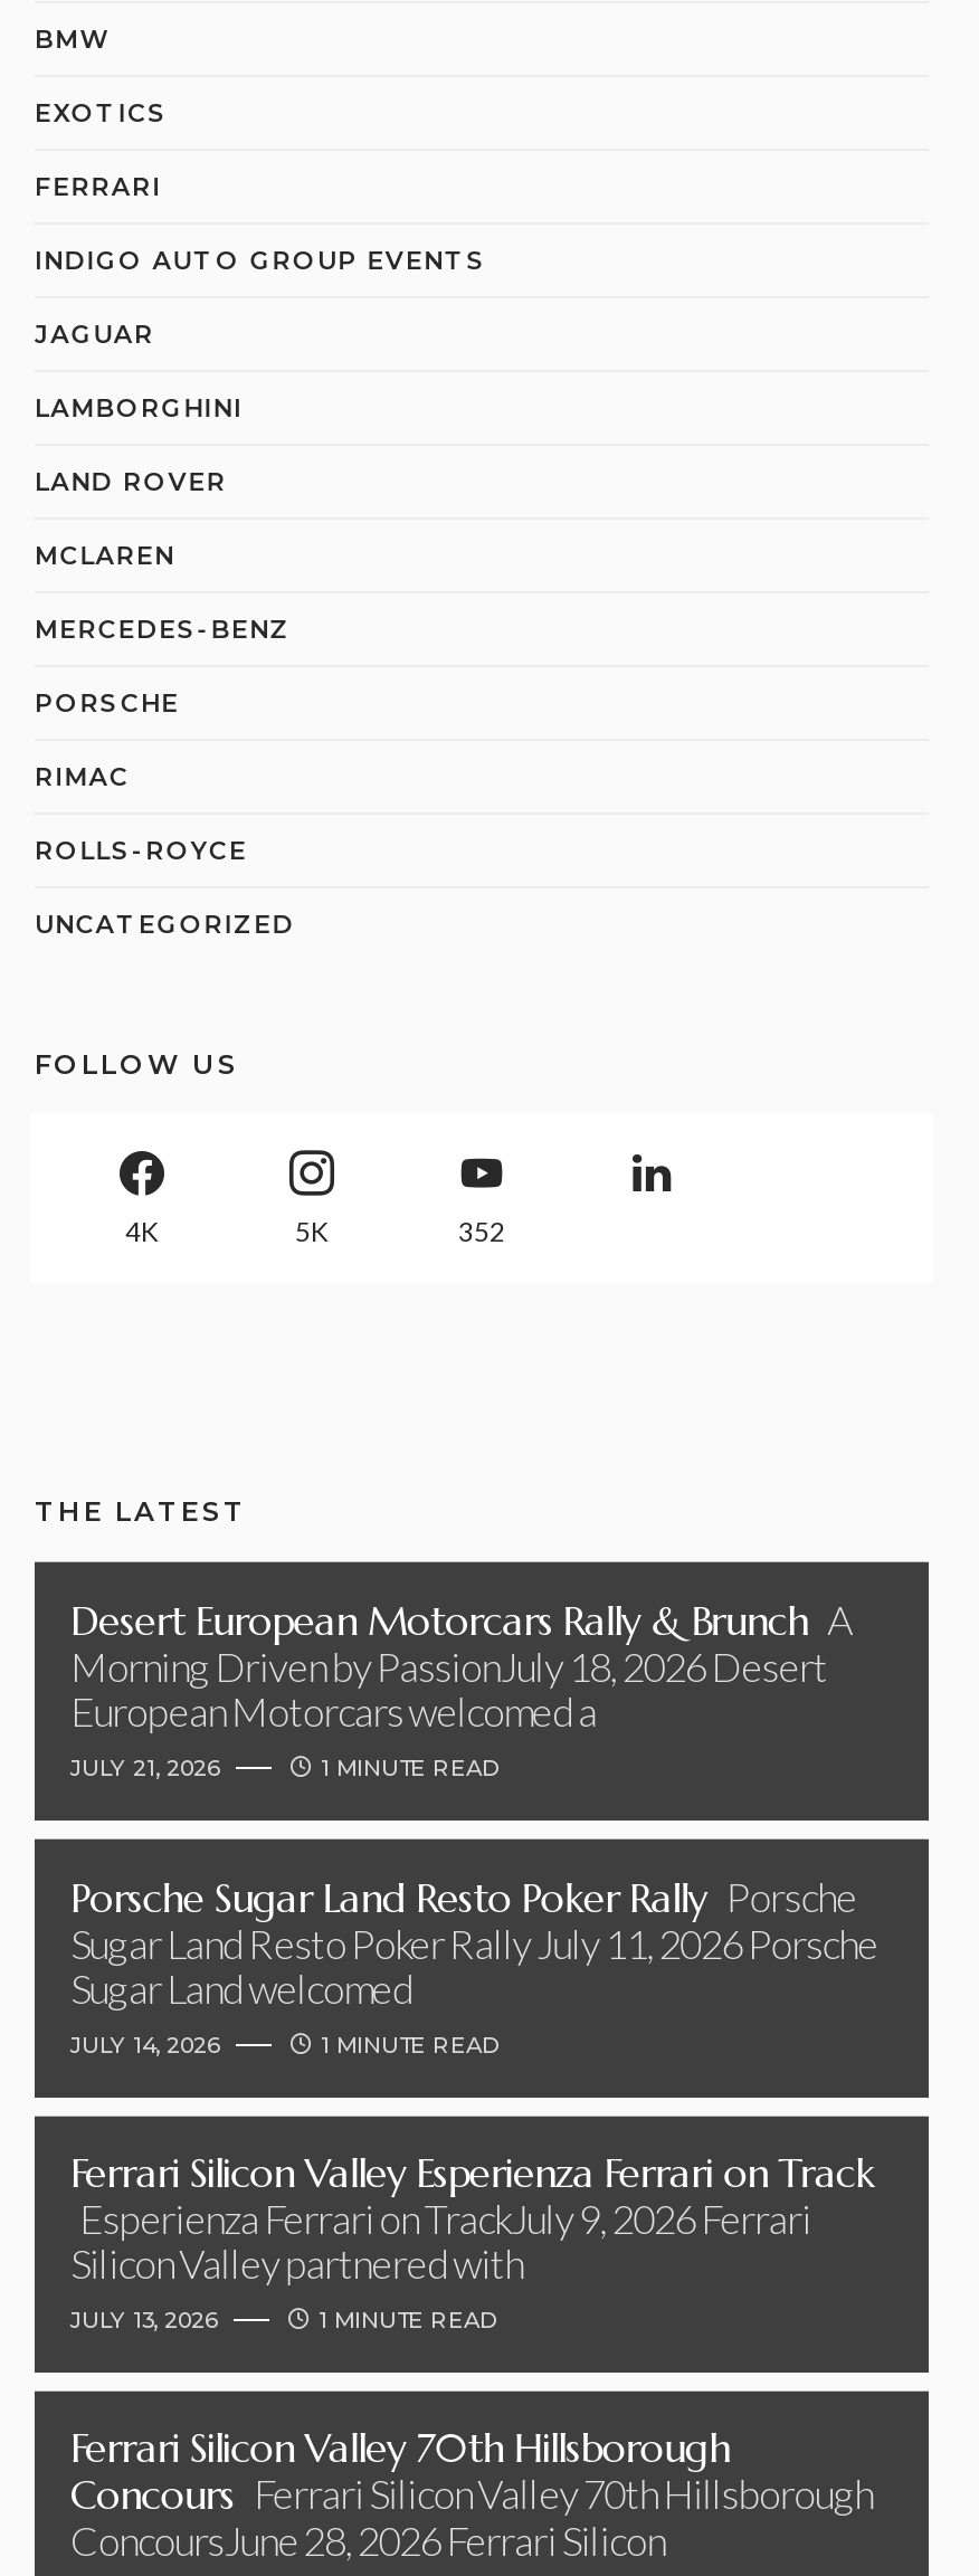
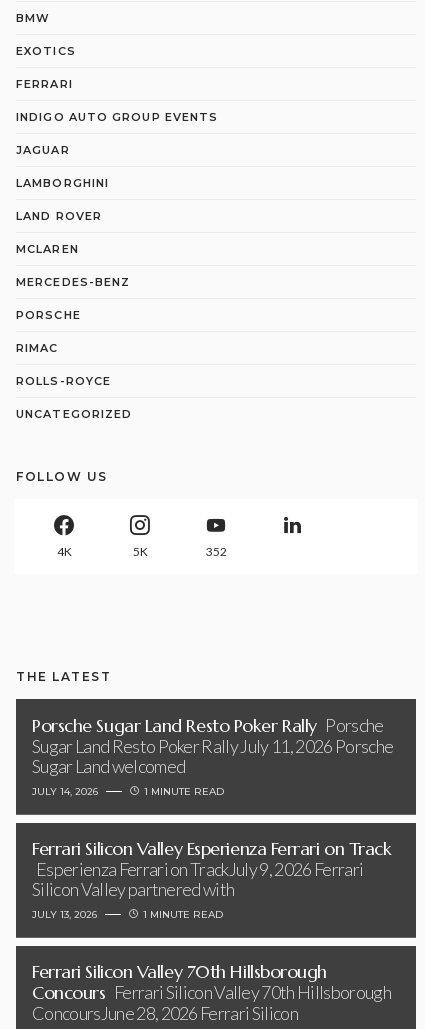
- Desert European Motorcars Rally & Brunch A
- Morning Driven by PassionJuly 18, 2026 Desert
- European Motorcars welcomed a
- JULY 21, 2026
- 1 MINUTE READ
